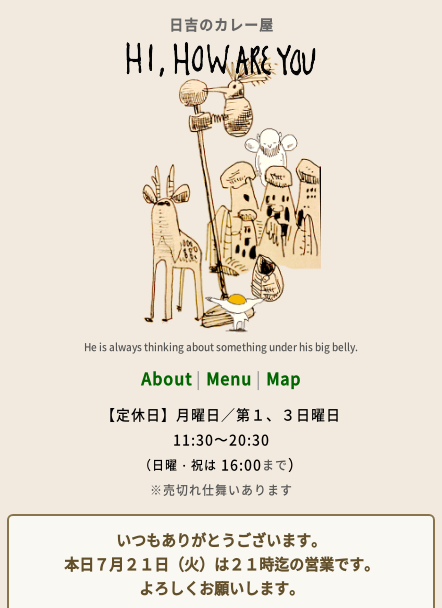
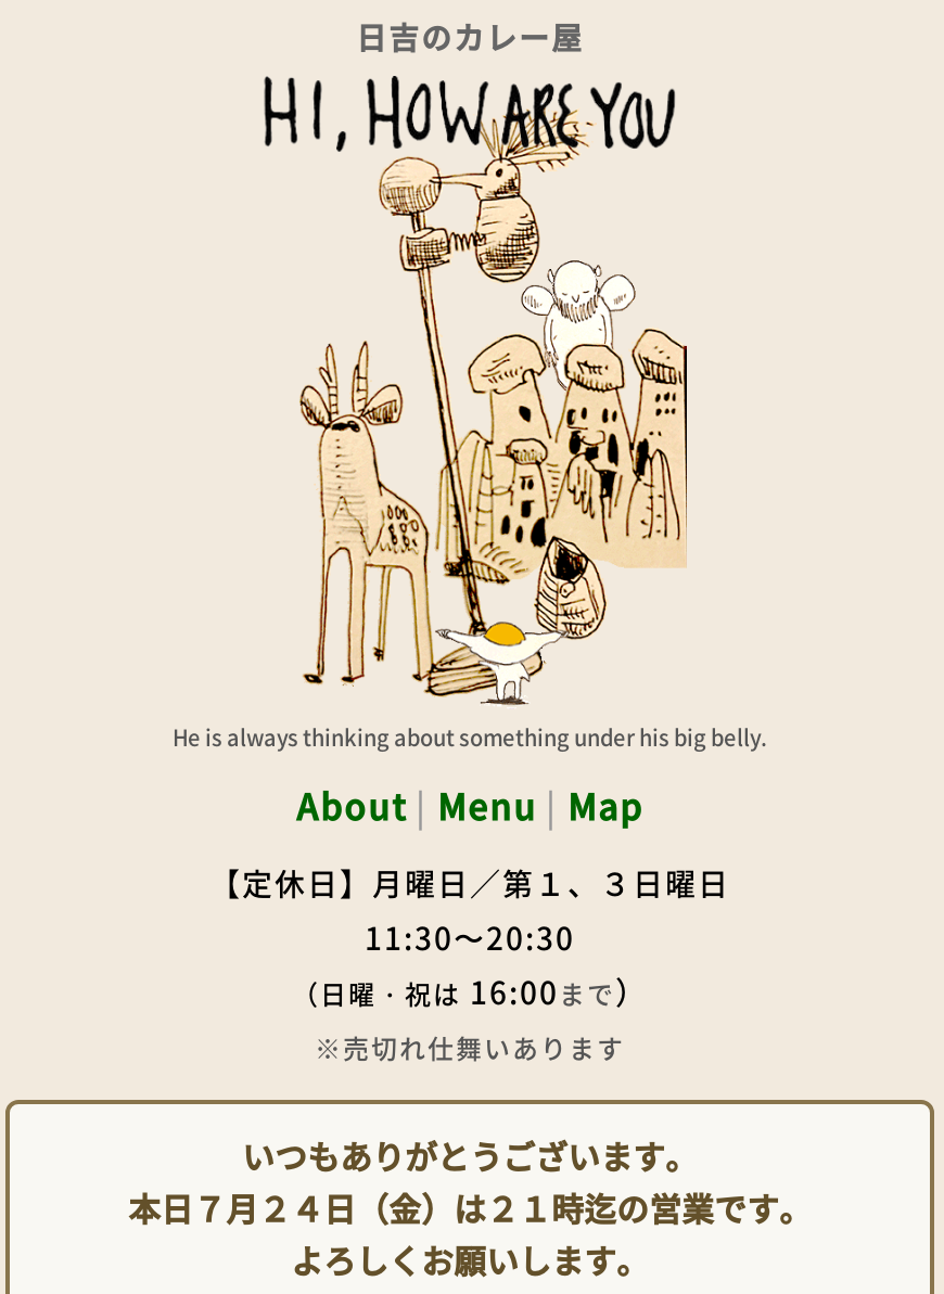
- 本日７月２１日（火）は２１時迄の営業です。
+ 本日７月２４日（金）は２１時迄の営業です。
